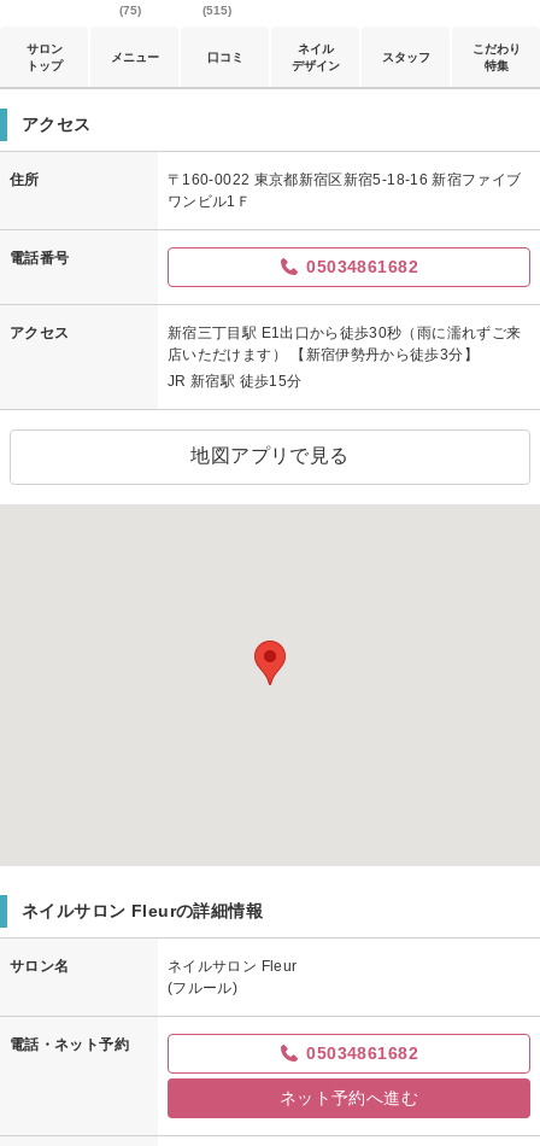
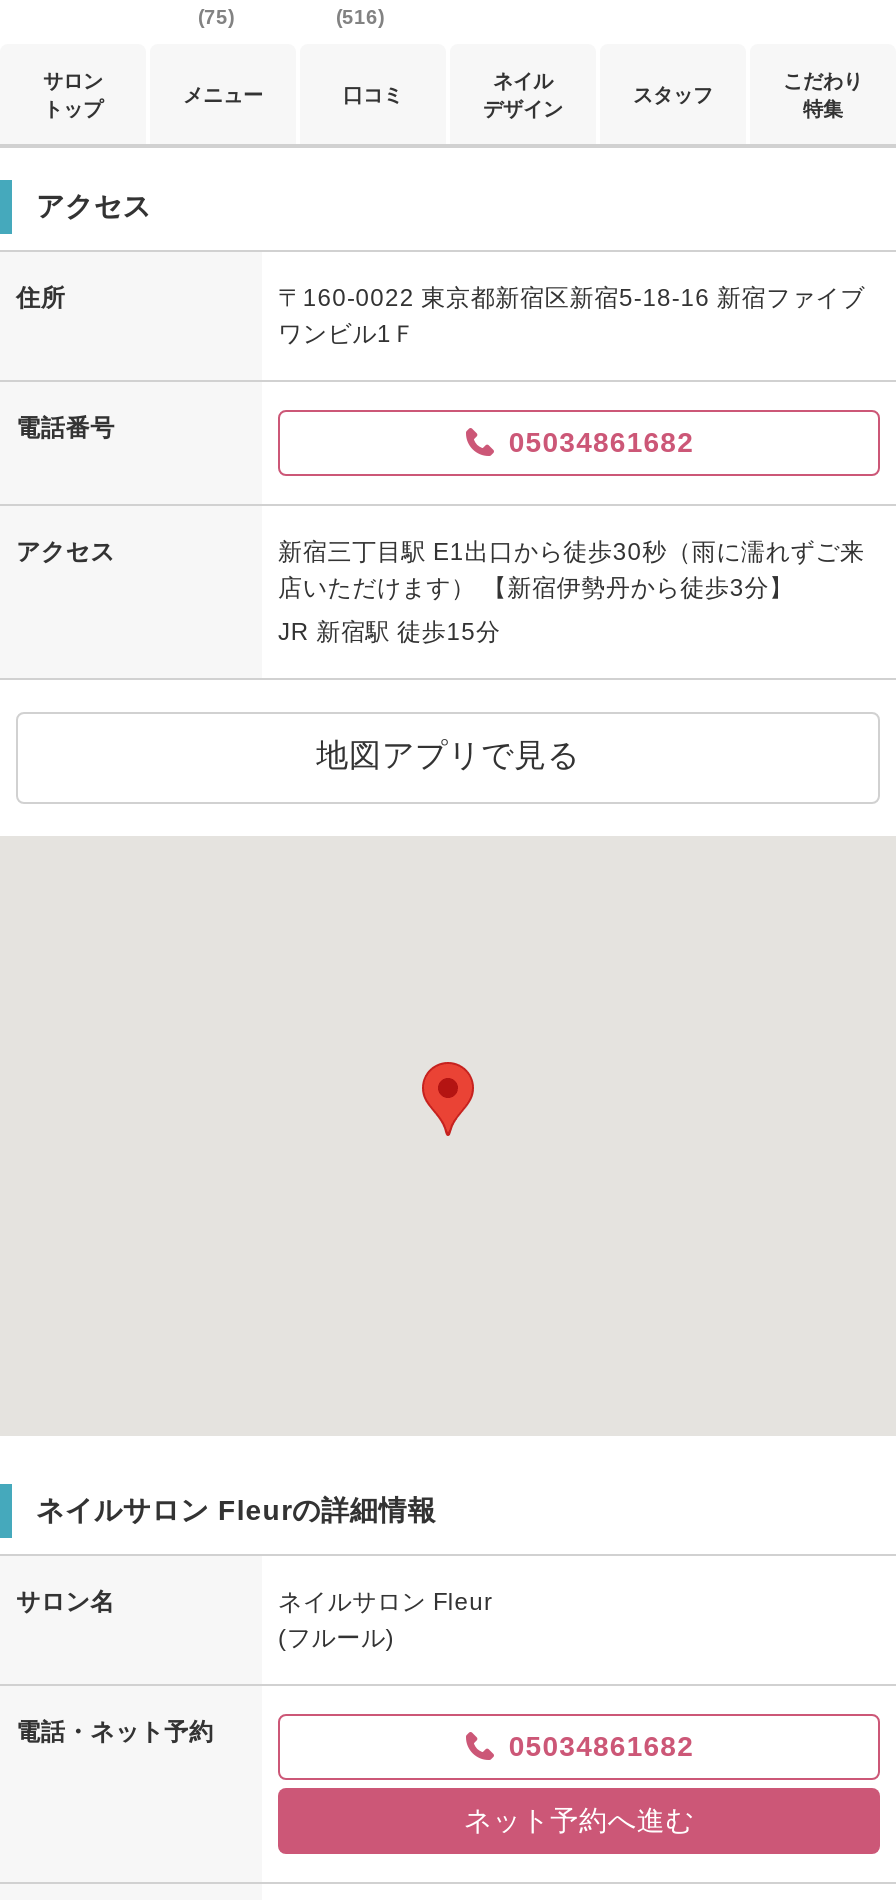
- (515)
+ (516)
